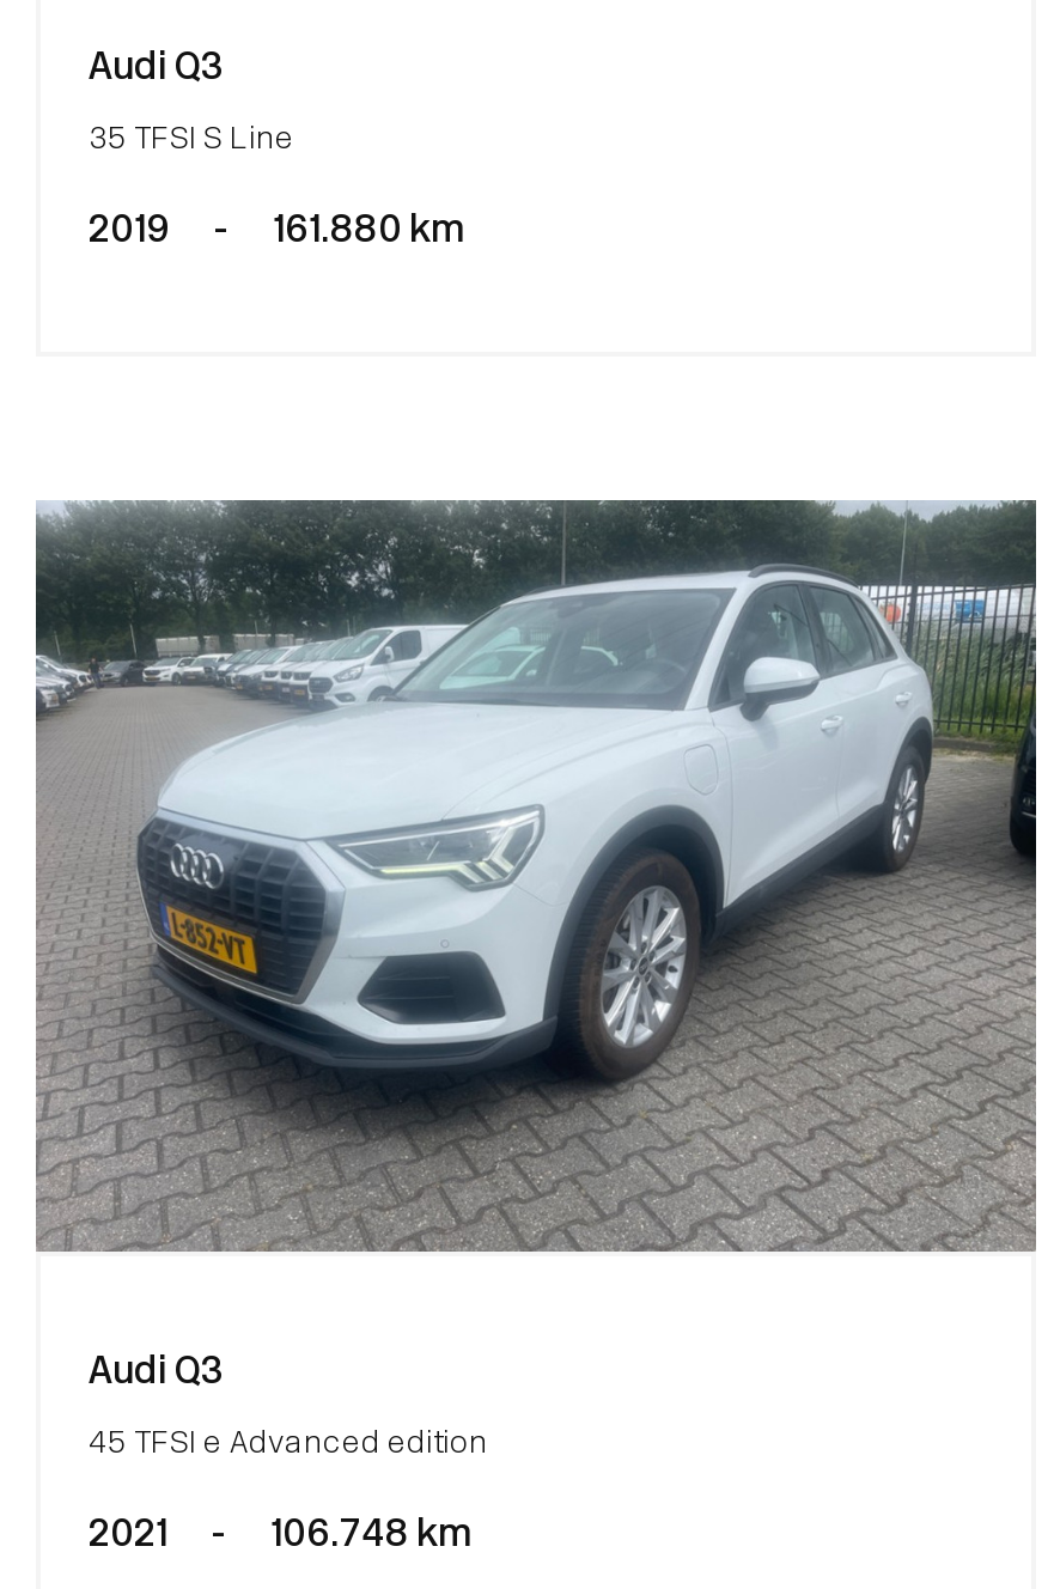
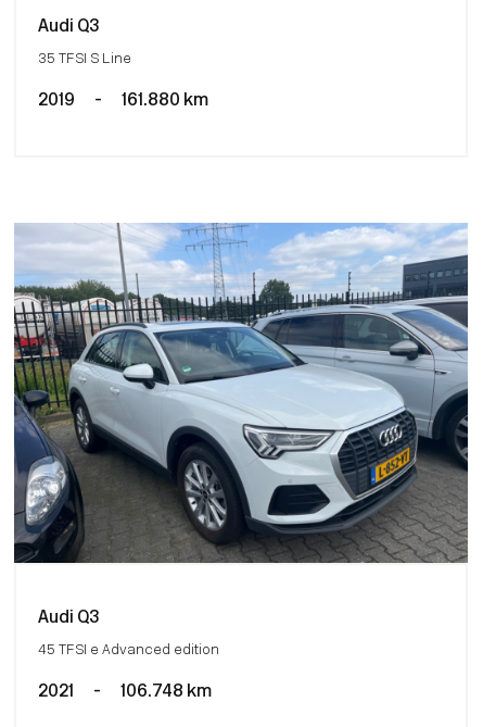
- [image]
+ [image]
